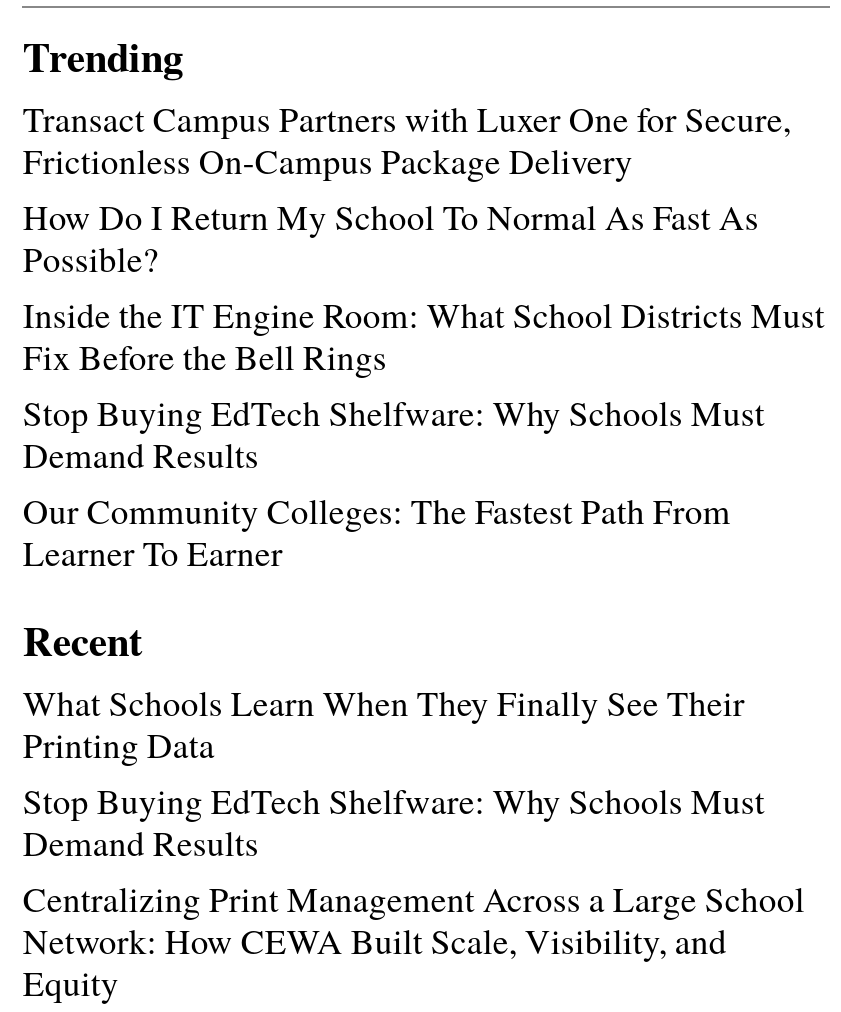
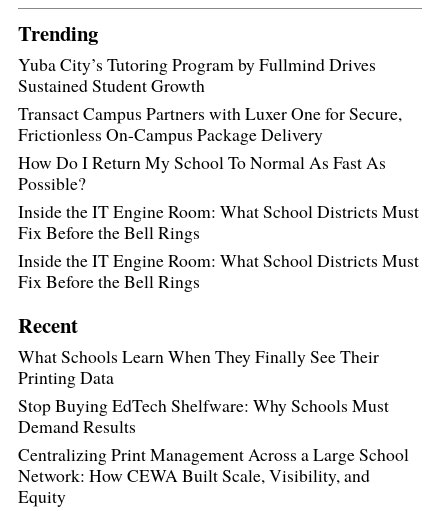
+ Yuba City’s Tutoring Program by Fullmind Drives
+ Sustained Student Growth

moved down: Transact Campus Partners with Luxer One for Secure, | Frictionless On-Campus Package Delivery | How Do I Return My School To Normal As Fast As | Possible? | Inside the IT Engine Room: What School Districts Must | Fix Before the Bell Rings

- Stop Buying EdTech Shelfware: Why Schools Must
- Demand Results
- Our Community Colleges: The Fastest Path From
- Learner To Earner
+ Inside the IT Engine Room: What School Districts Must
+ Fix Before the Bell Rings
